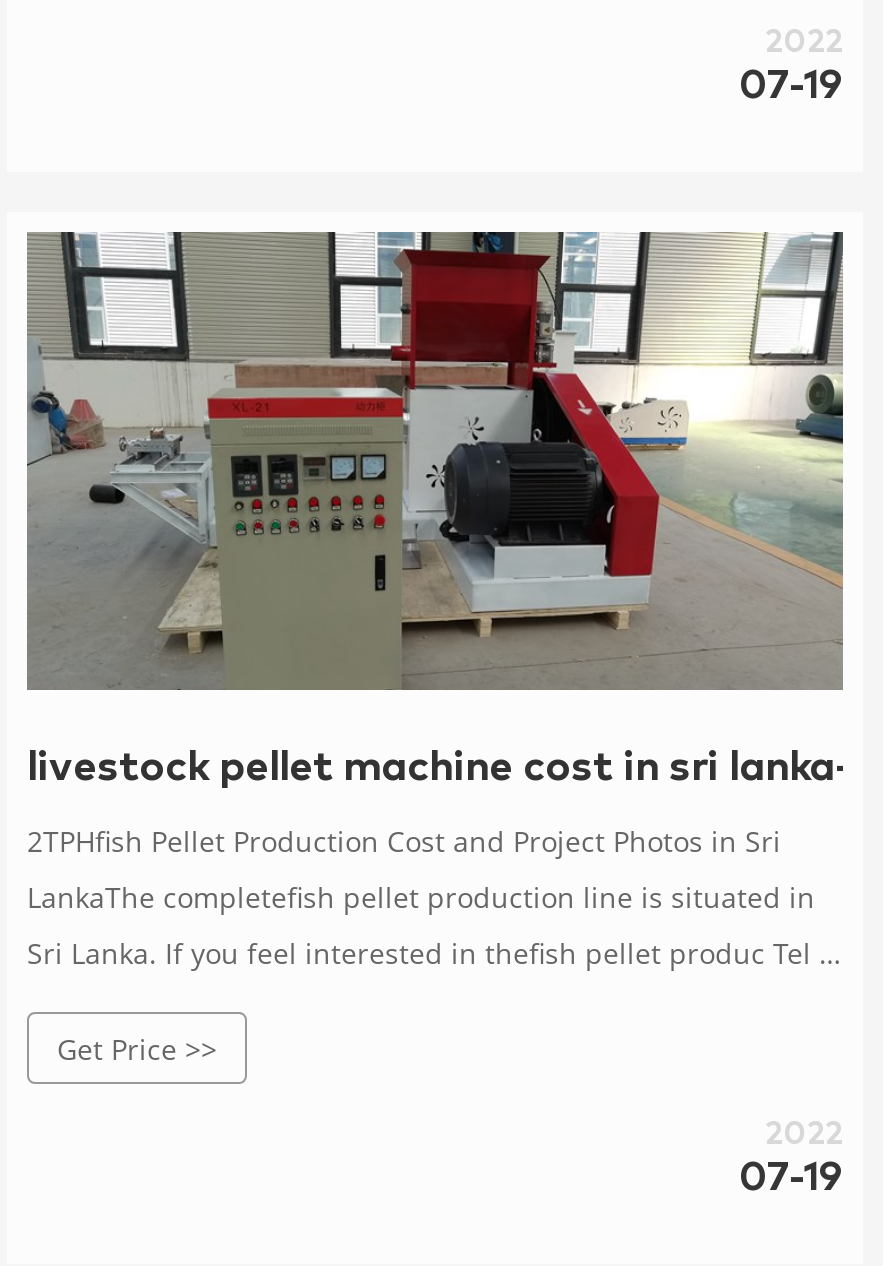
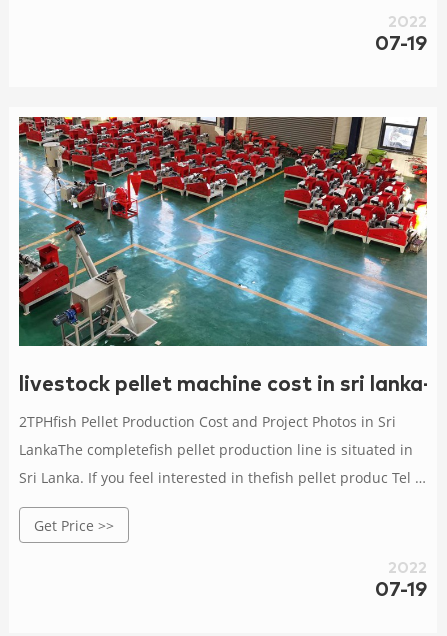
- [image]
+ [image]
